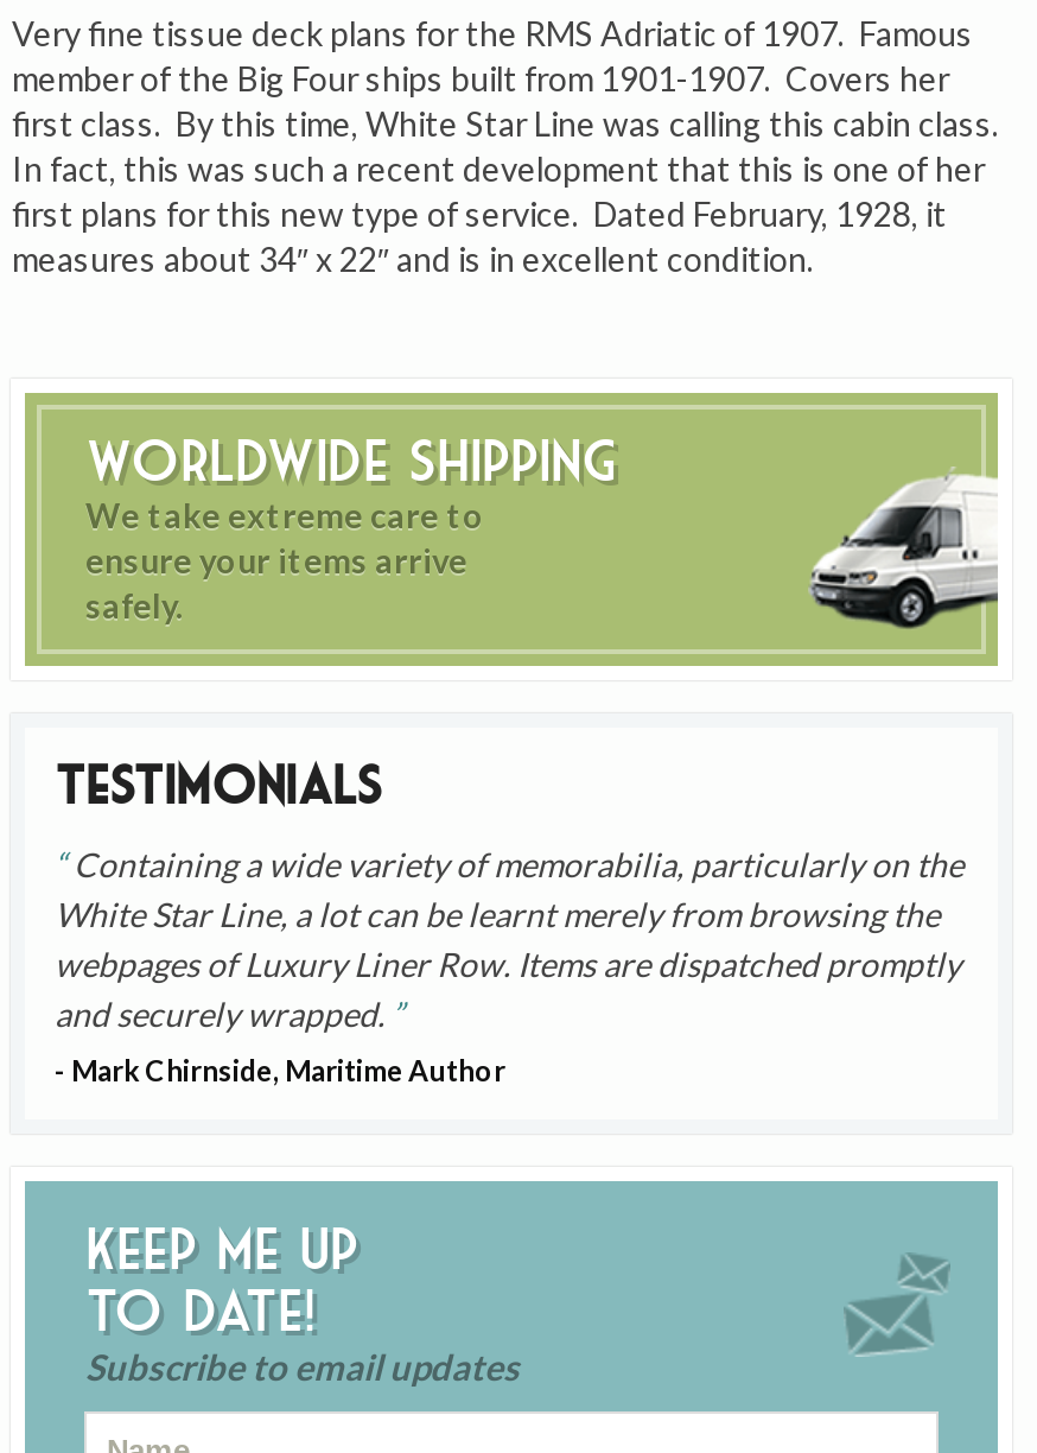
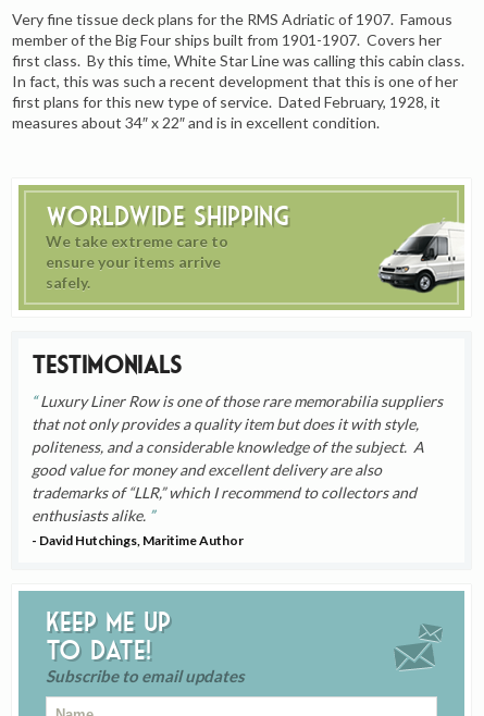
- Containing a wide variety of memorabilia, particularly on the
- White Star Line, a lot can be learnt merely from browsing the
- webpages of Luxury Liner Row. Items are dispatched promptly
- and securely wrapped.
- - Mark Chirnside, Maritime Author
+ Luxury Liner Row is one of those rare memorabilia suppliers
+ that not only provides a quality item but does it with style,
+ politeness, and a considerable knowledge of the subject. A
+ good value for money and excellent delivery are also
+ trademarks of “LLR,” which I recommend to collectors and
+ enthusiasts alike.
+ - David Hutchings, Maritime Author
